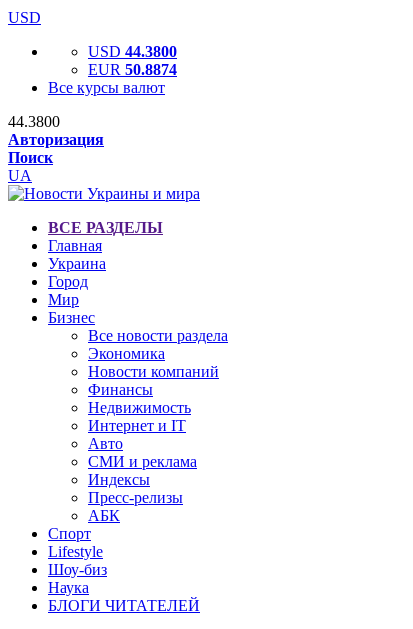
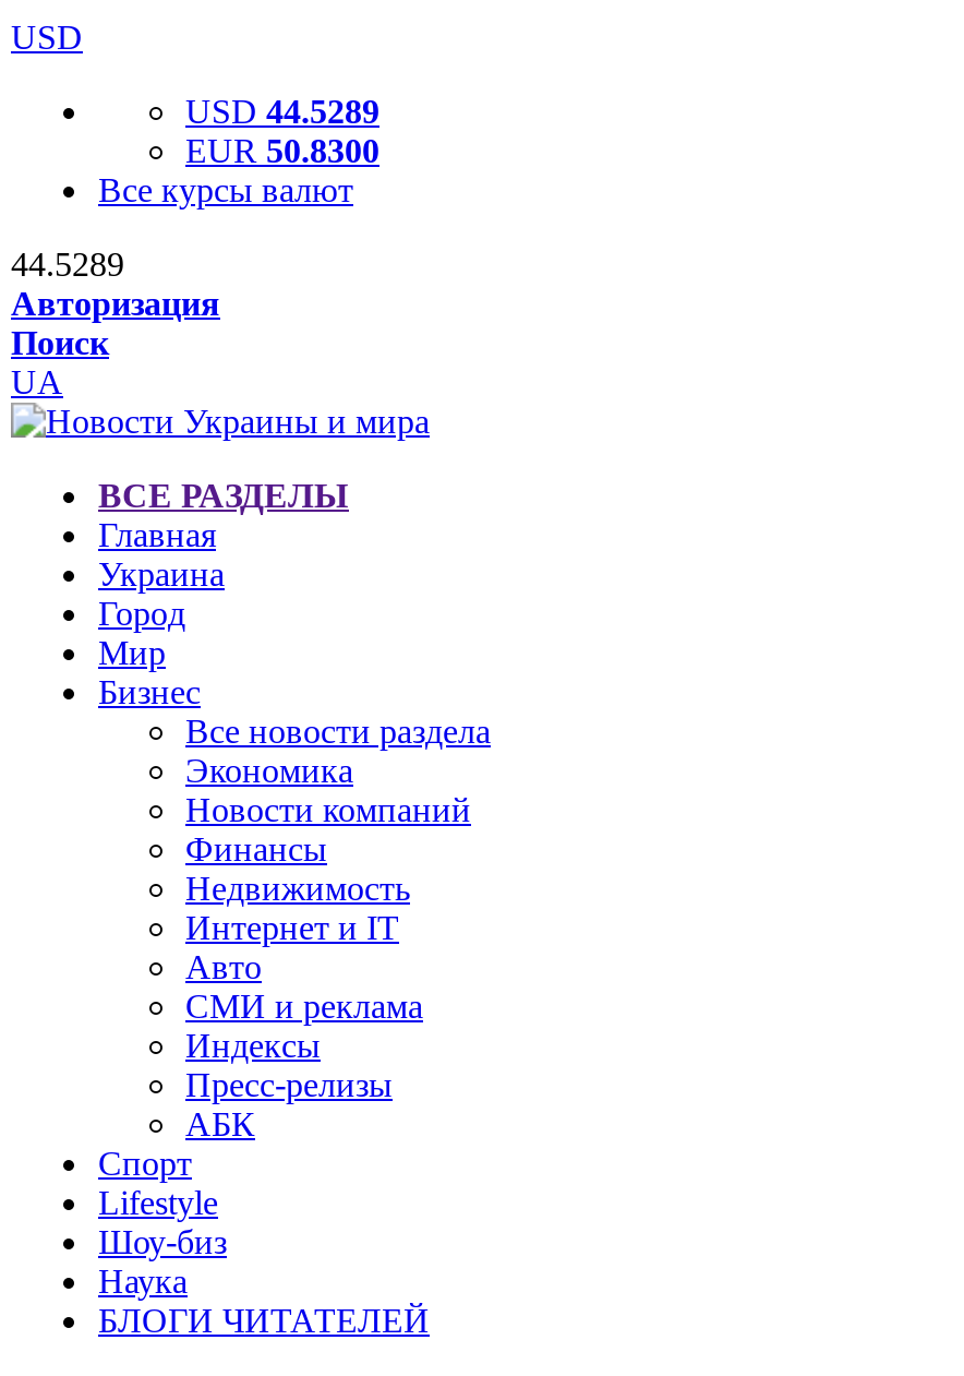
- USD 44.3800
+ USD 44.5289

- EUR 50.8874
+ EUR 50.8300

- 44.3800
+ 44.5289
